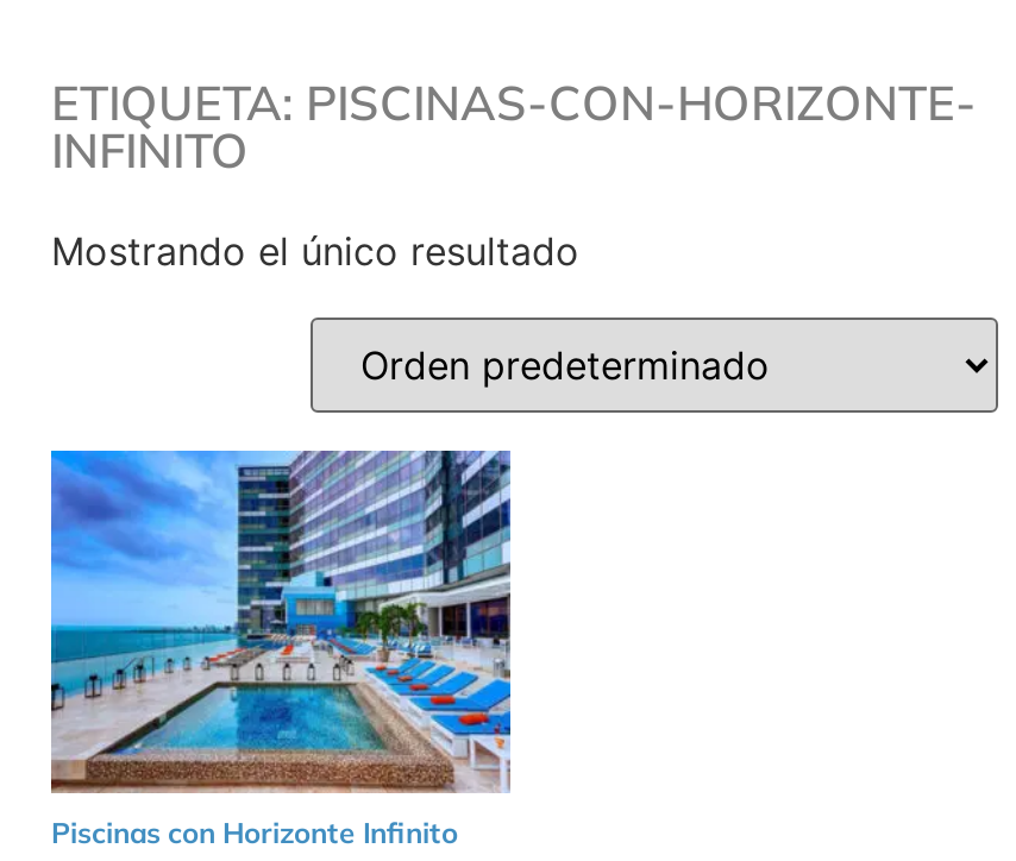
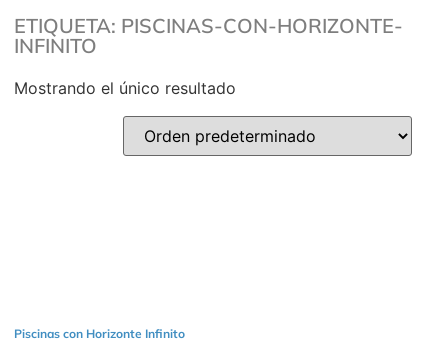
- [image]
